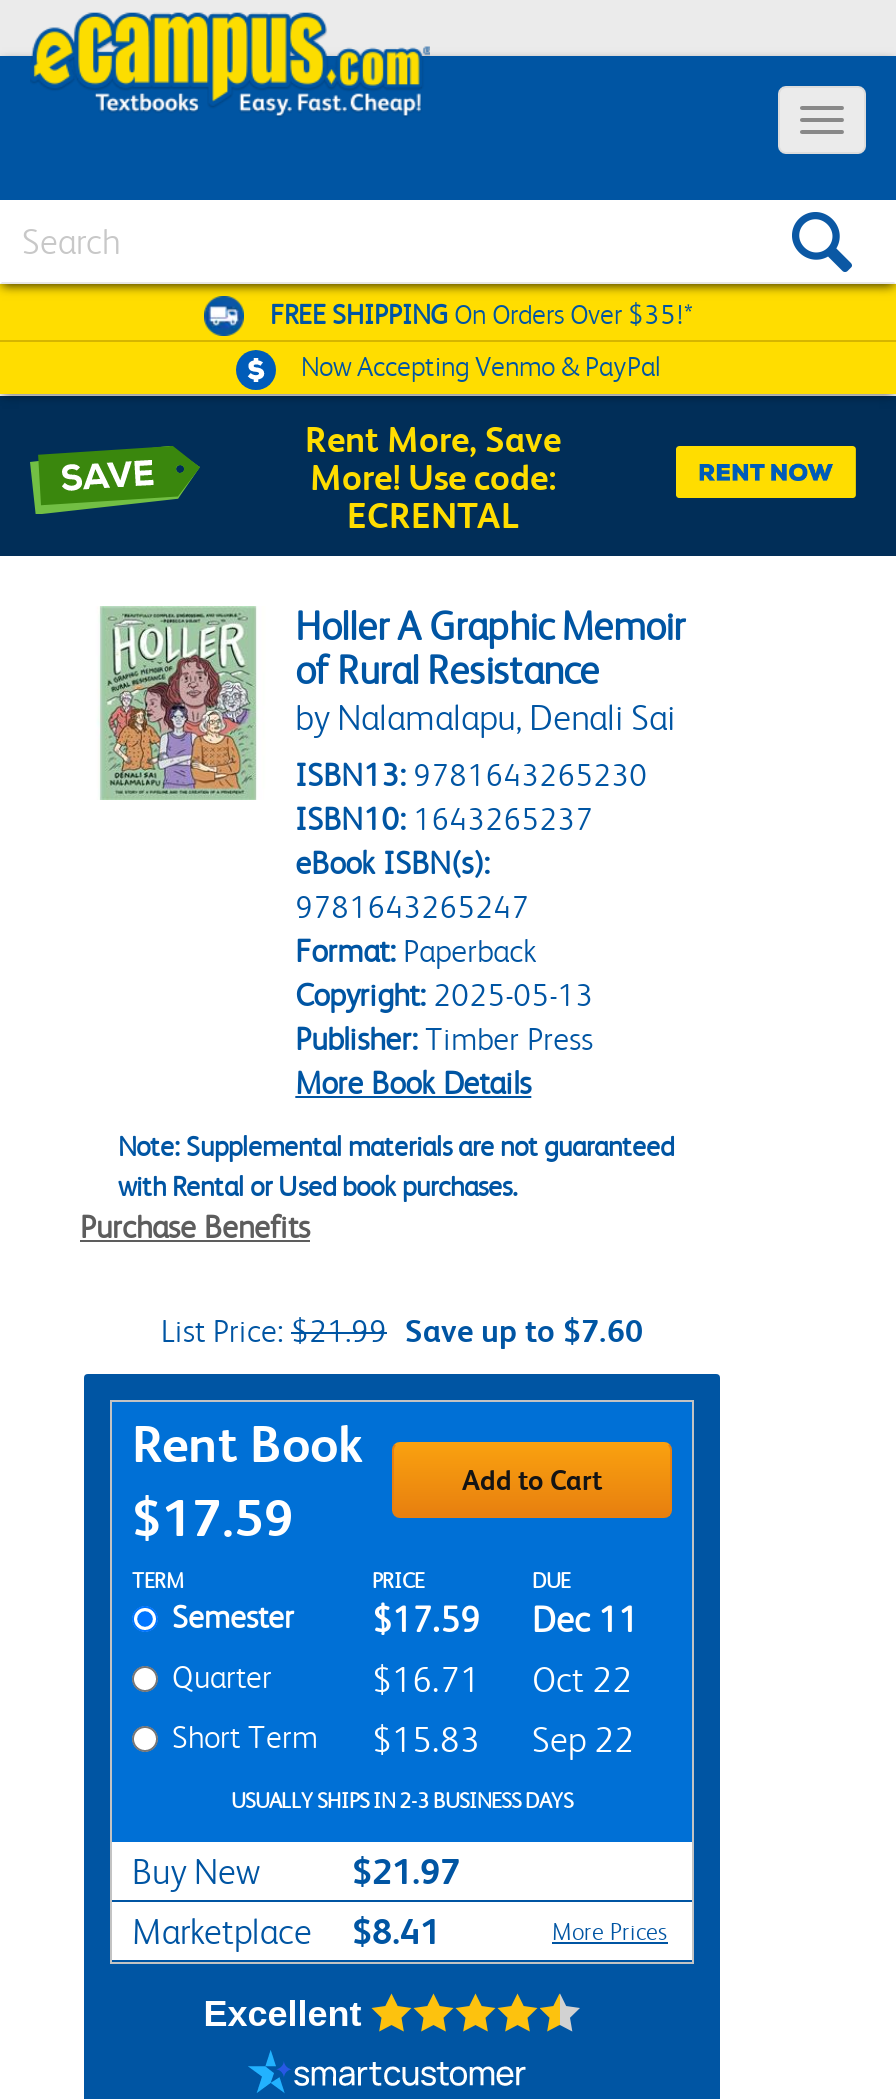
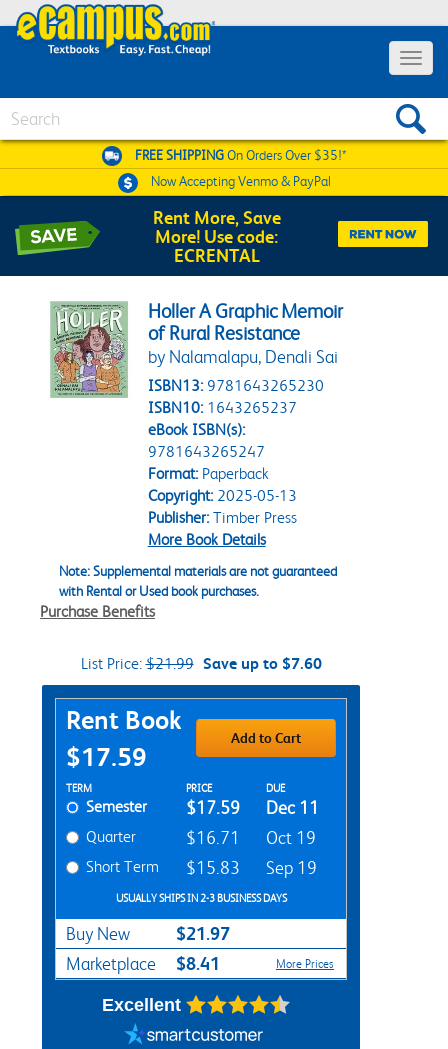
- $16.71 Oct 22
+ $16.71 Oct 19

- Short Term $15.83 Sep 22
+ Short Term $15.83 Sep 19
